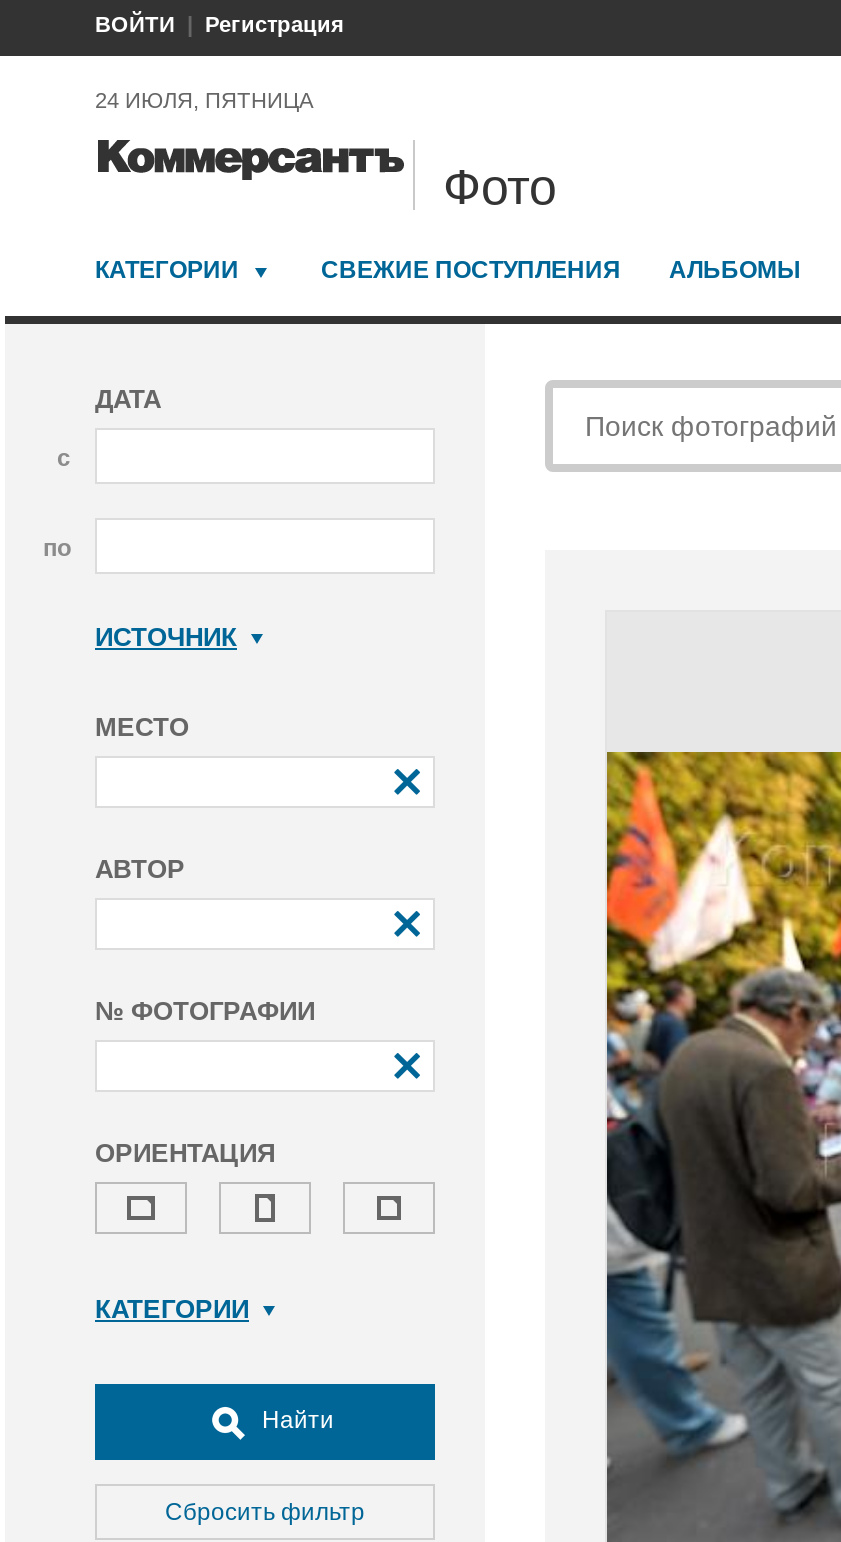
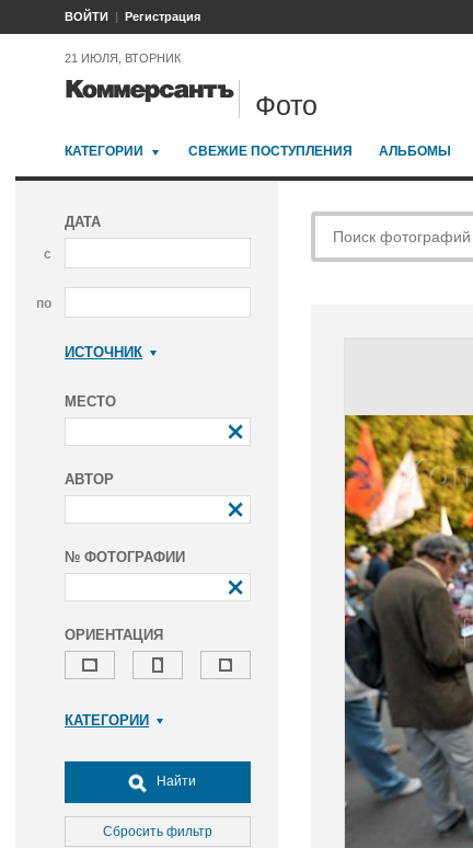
- 24 ИЮЛЯ, ПЯТНИЦА
+ 21 ИЮЛЯ, ВТОРНИК
